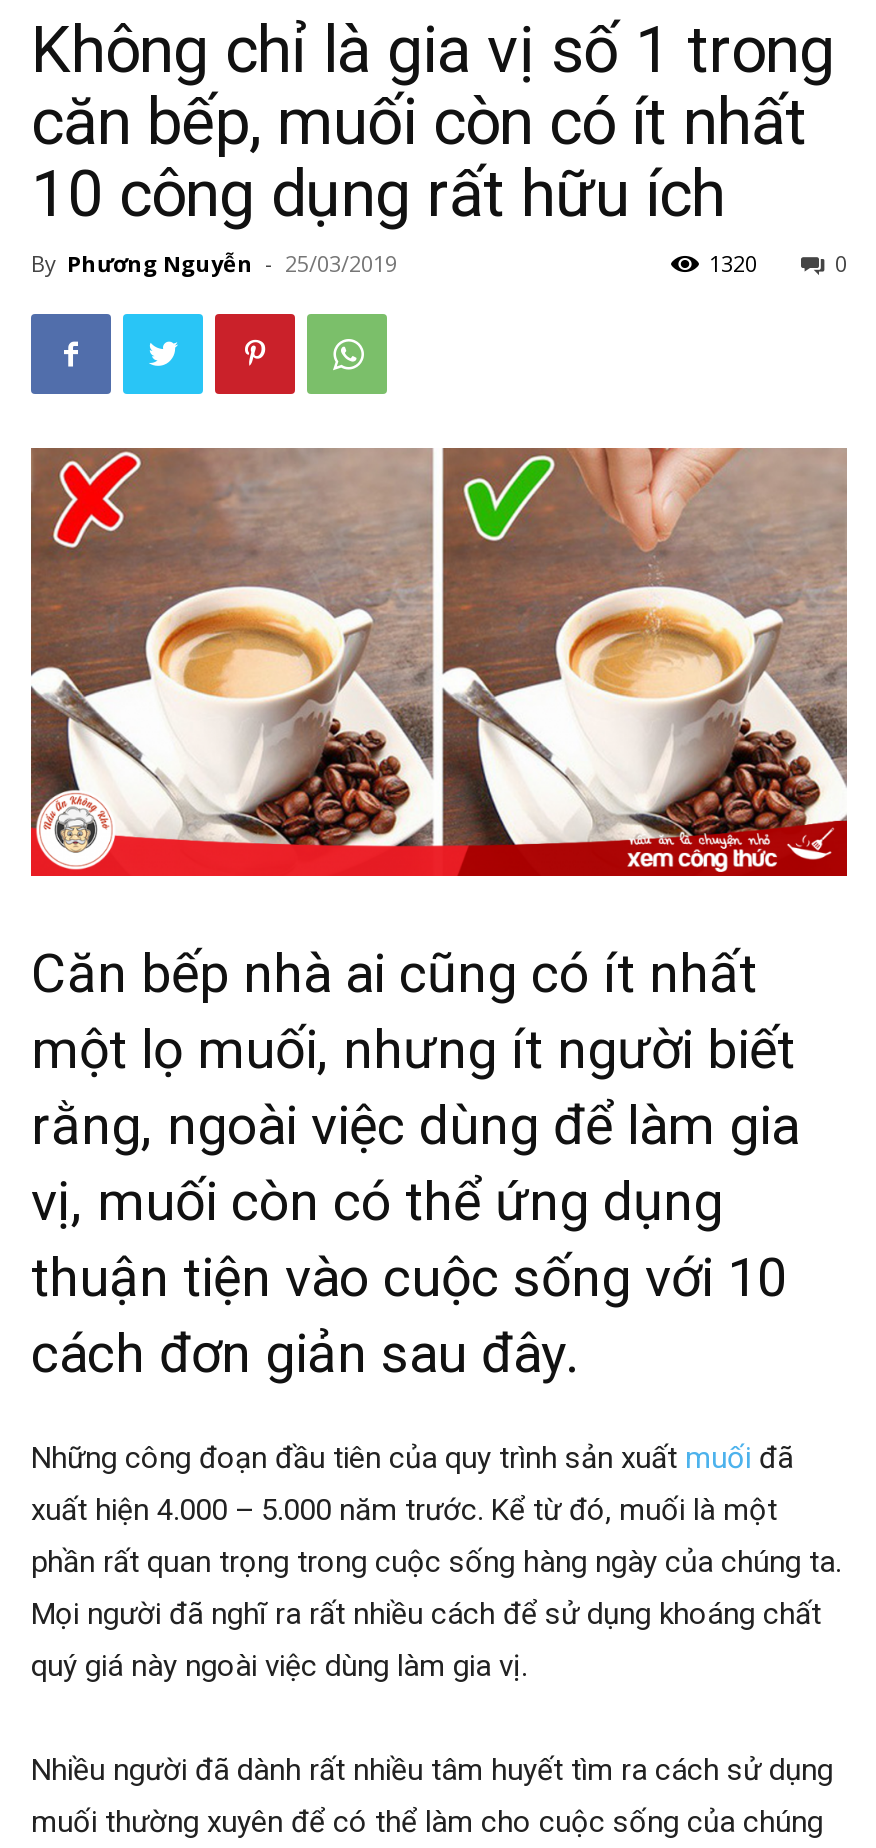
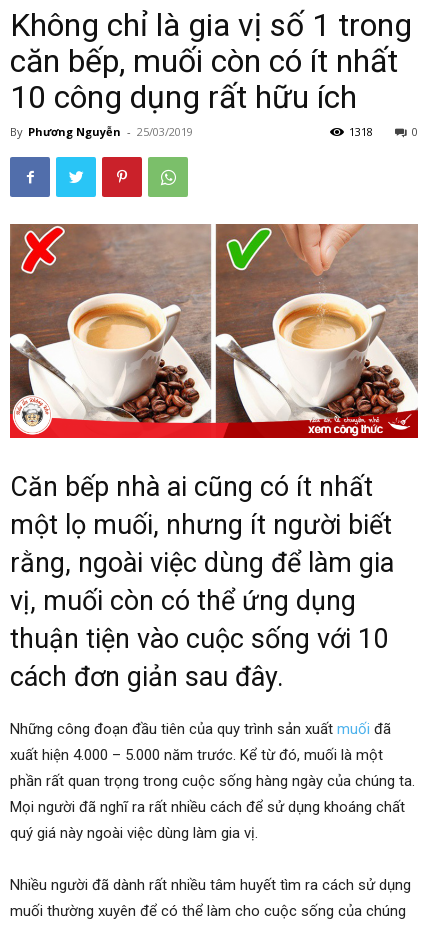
- 1320
+ 1318
